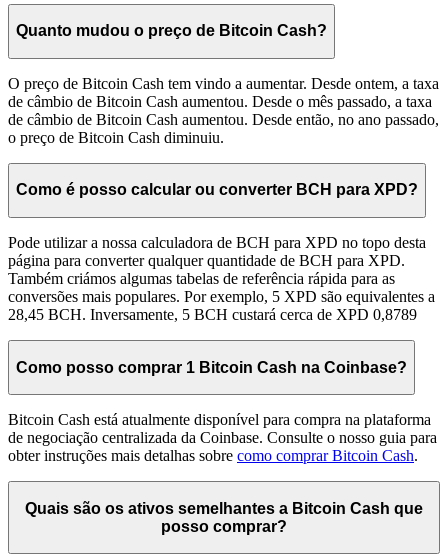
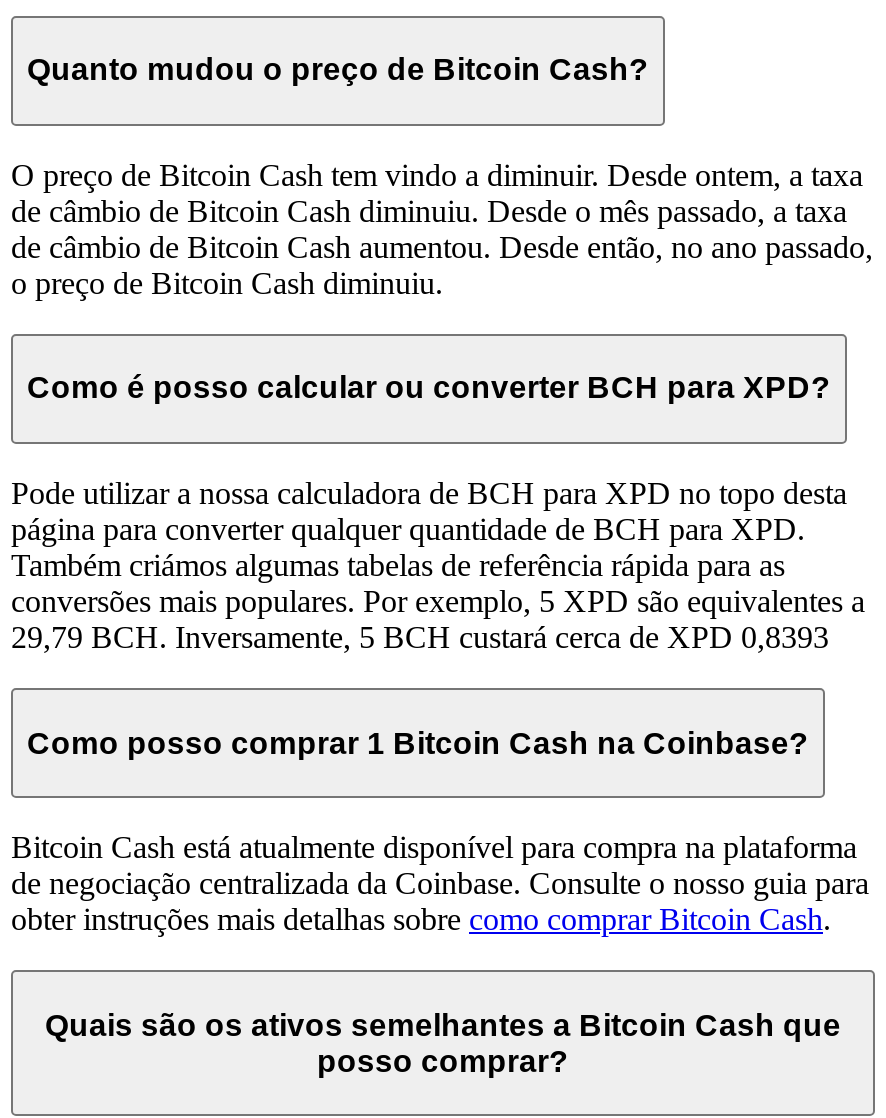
- O preço de Bitcoin Cash tem vindo a aumentar. Desde ontem, a taxa
+ O preço de Bitcoin Cash tem vindo a diminuir. Desde ontem, a taxa

- de câmbio de Bitcoin Cash aumentou. Desde o mês passado, a taxa
+ de câmbio de Bitcoin Cash diminuiu. Desde o mês passado, a taxa

- 28,45 BCH. Inversamente, 5 BCH custará cerca de XPD 0,8789
+ 29,79 BCH. Inversamente, 5 BCH custará cerca de XPD 0,8393
